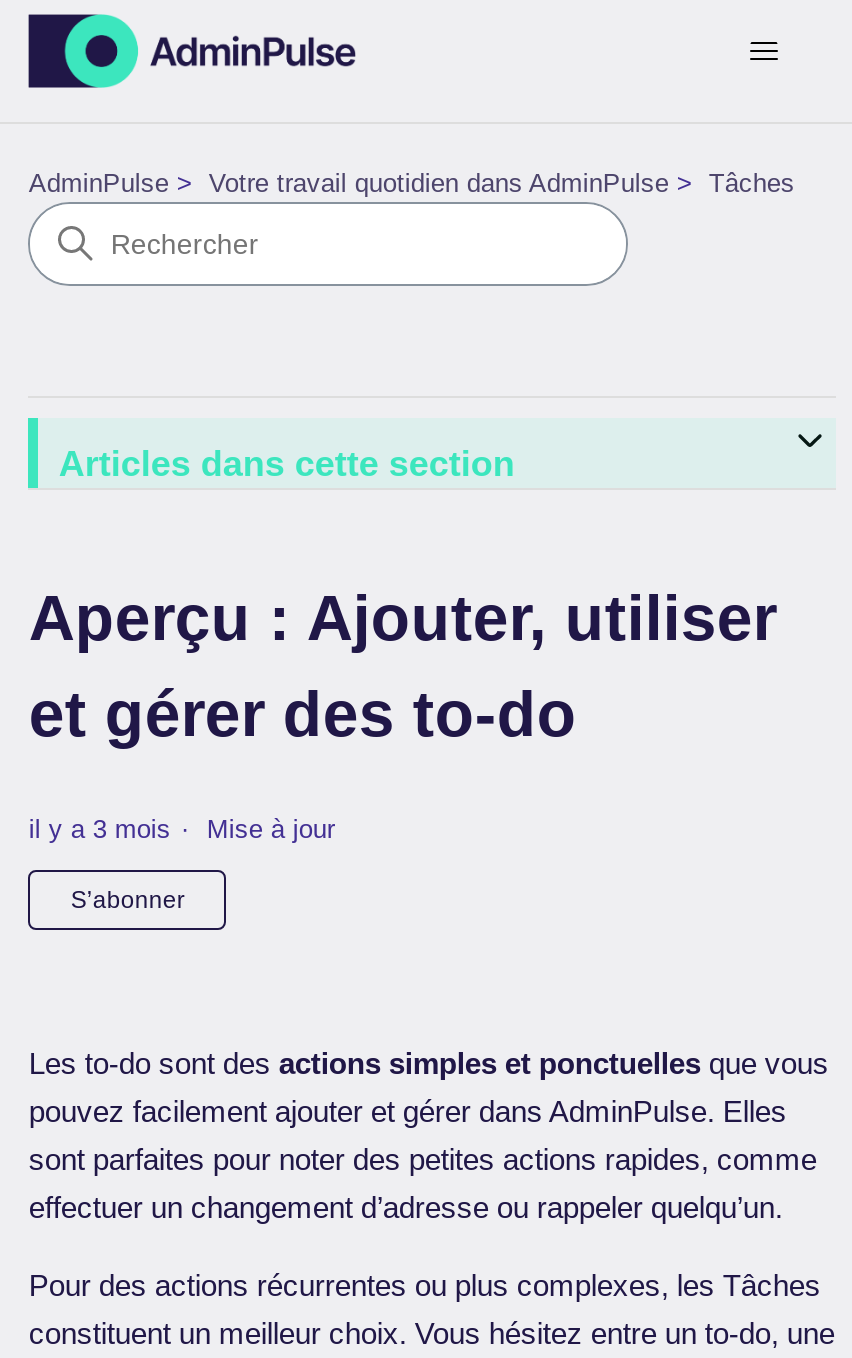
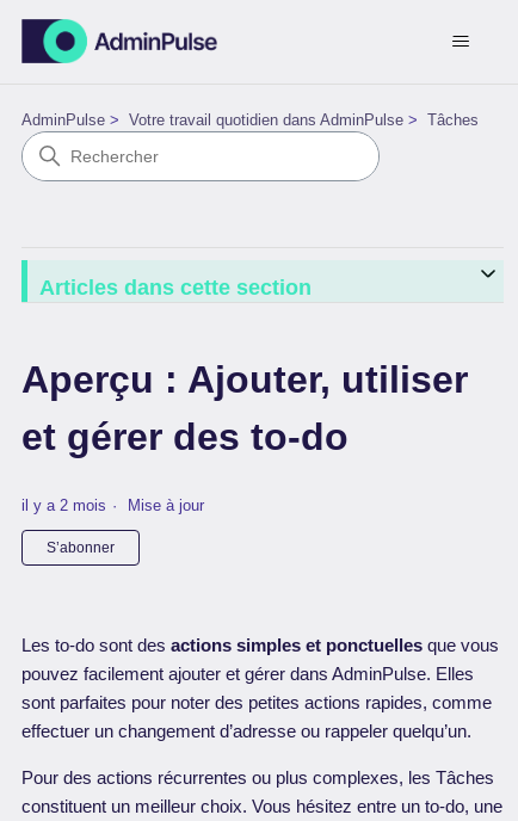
- il y a 3 mois Mise à jour
+ il y a 2 mois Mise à jour
